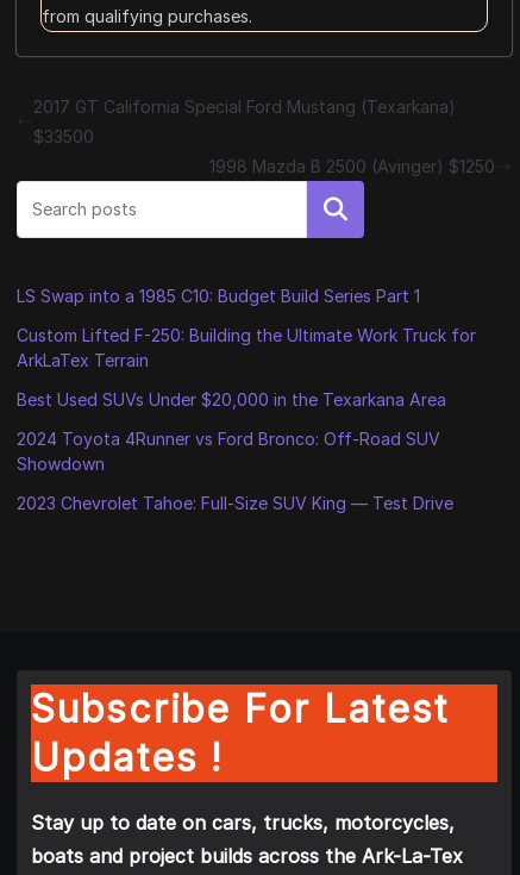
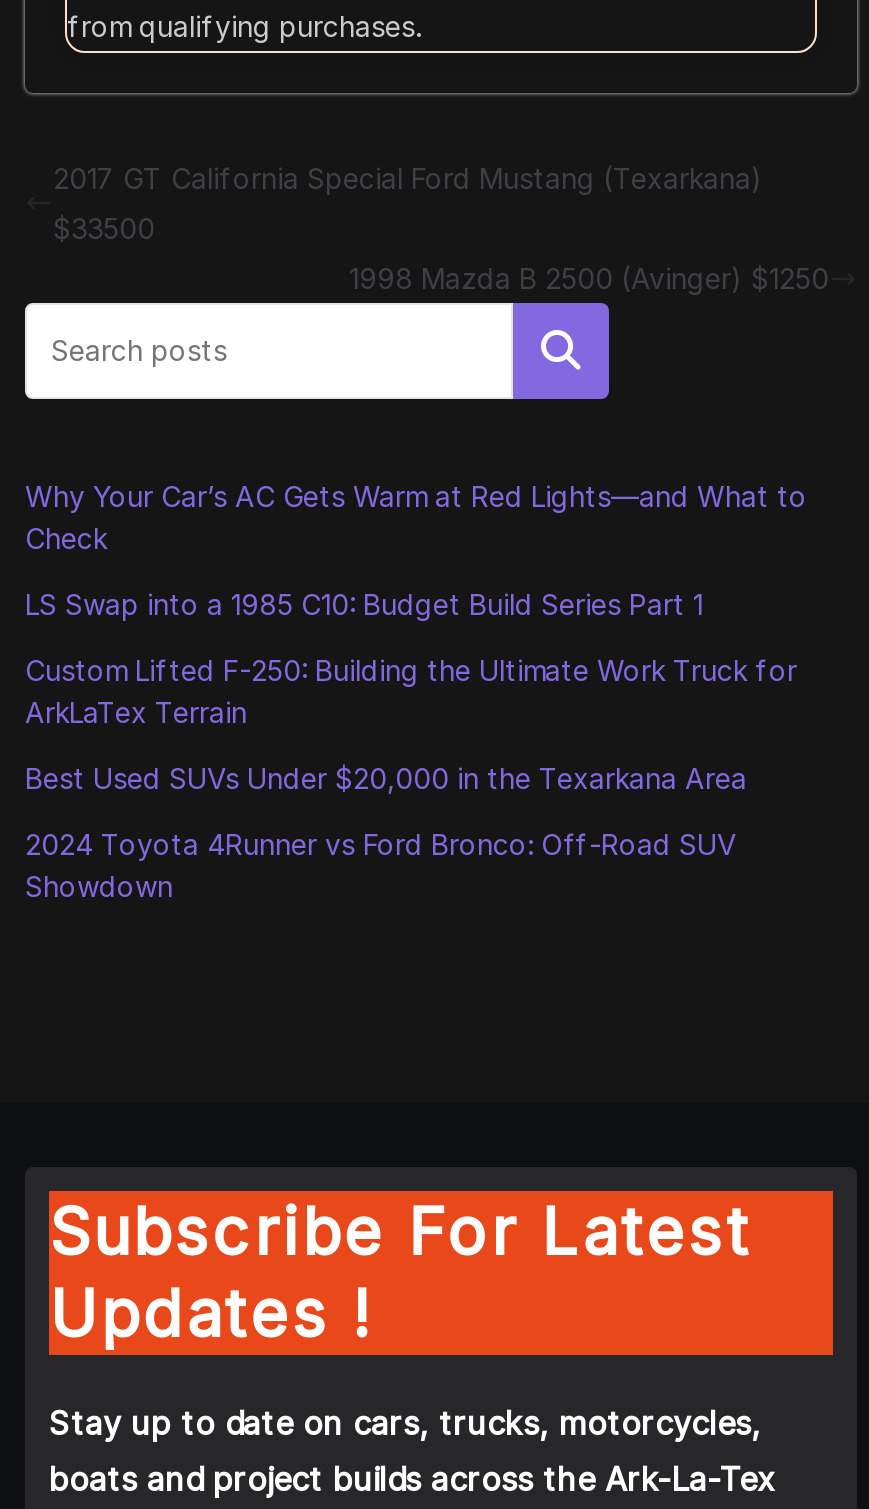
+ Why Your Car’s AC Gets Warm at Red Lights—and What to
+ Check

moved down: LS Swap into a 1985 C10: Budget Build Series Part 1 | Custom Lifted F-250: Building the Ultimate Work Truck for | ArkLaTex Terrain | Best Used SUVs Under $20,000 in the Texarkana Area | 2024 Toyota 4Runner vs Ford Bronco: Off-Road SUV | Showdown

- 2023 Chevrolet Tahoe: Full-Size SUV King — Test Drive
